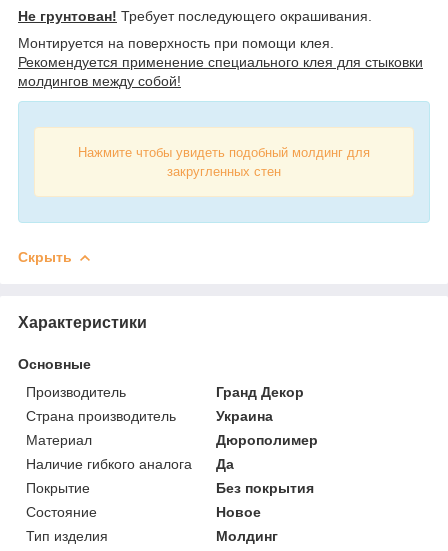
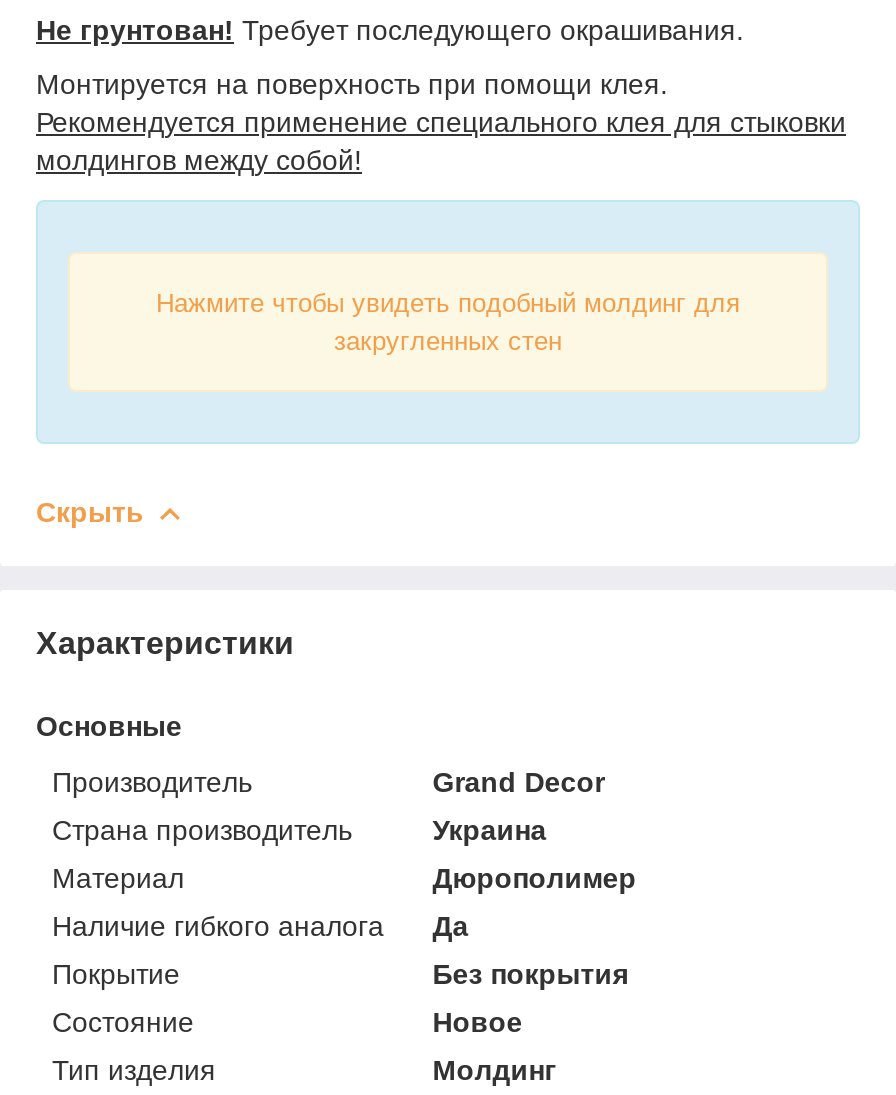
- Гранд Декор
+ Grand Decor
